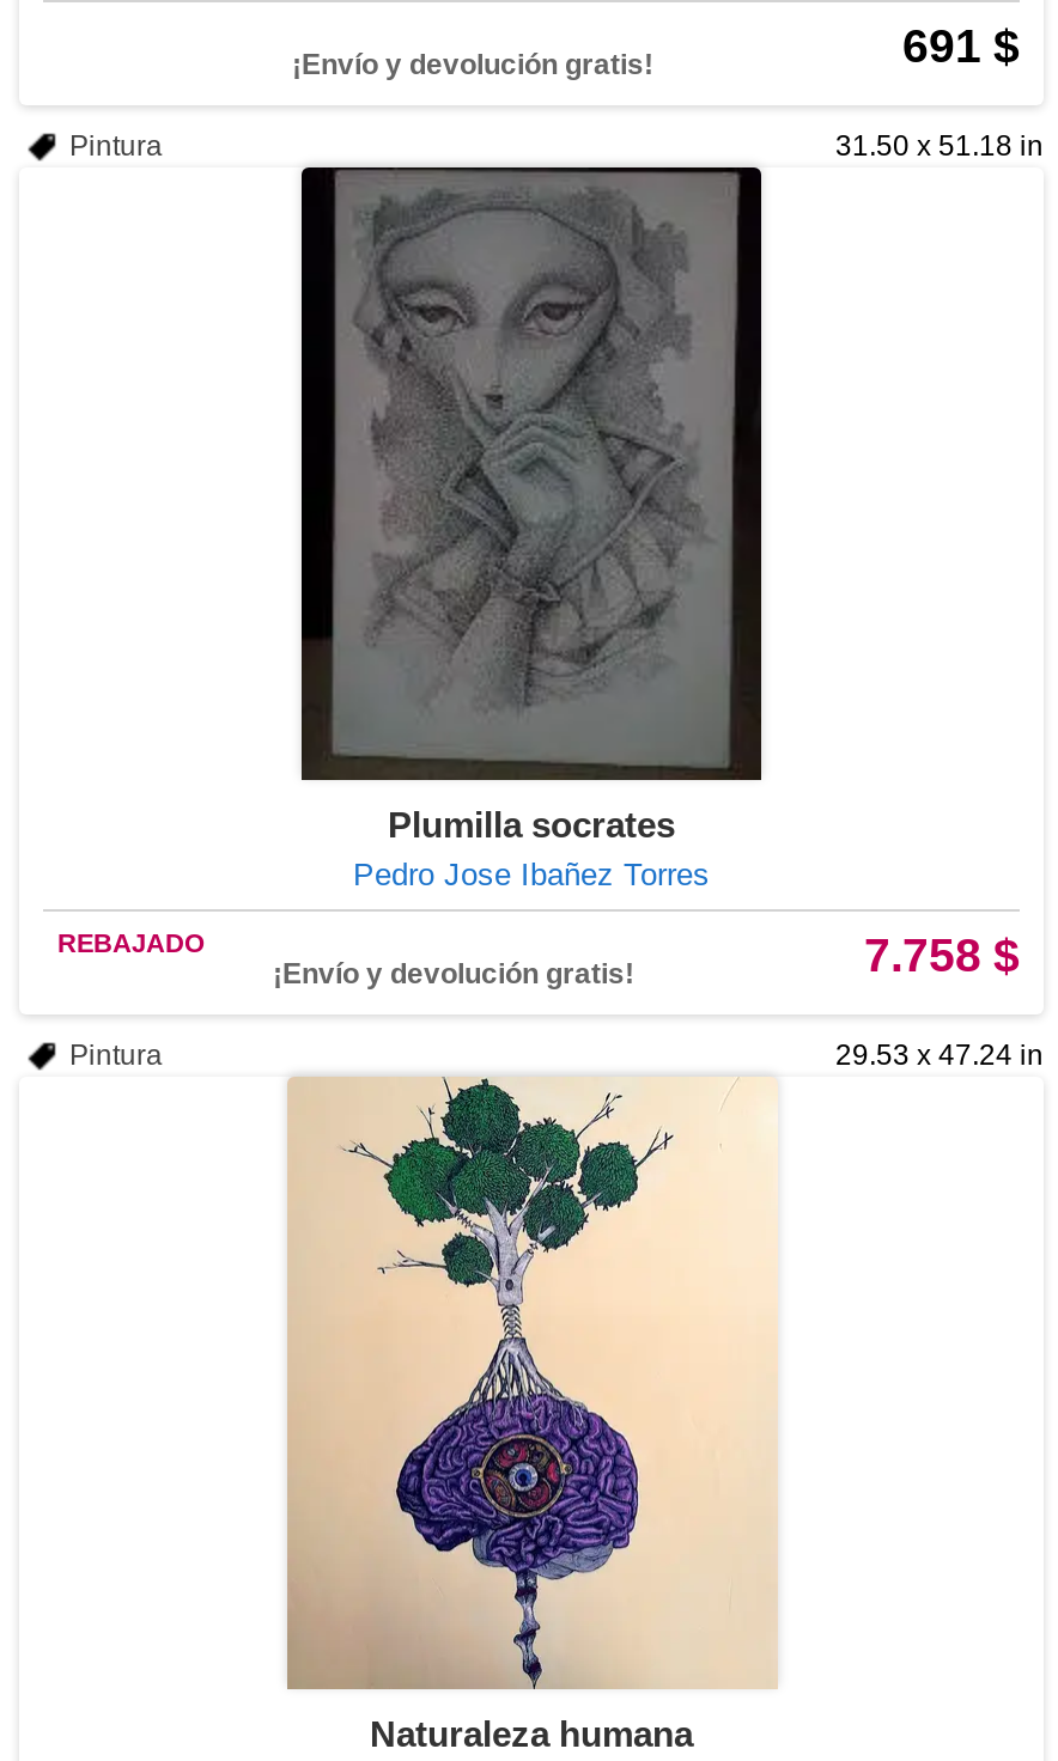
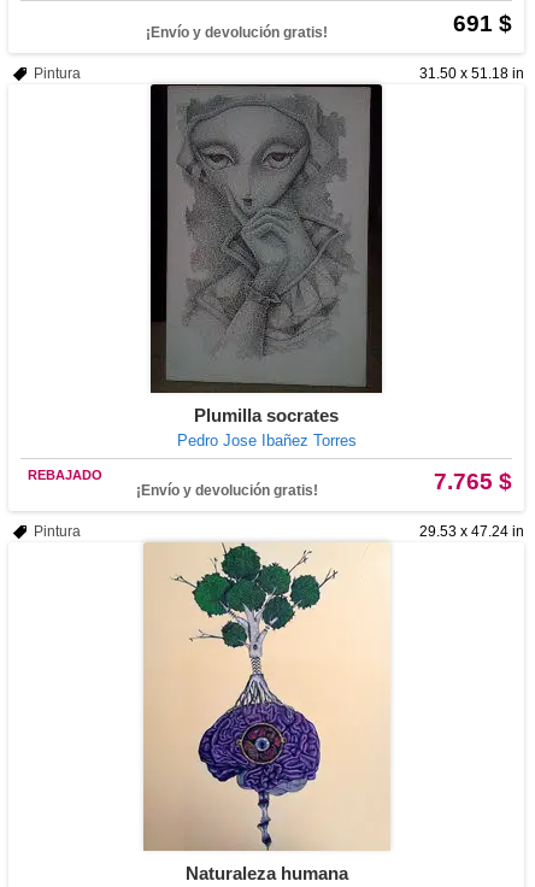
- 7.758 $
+ 7.765 $
